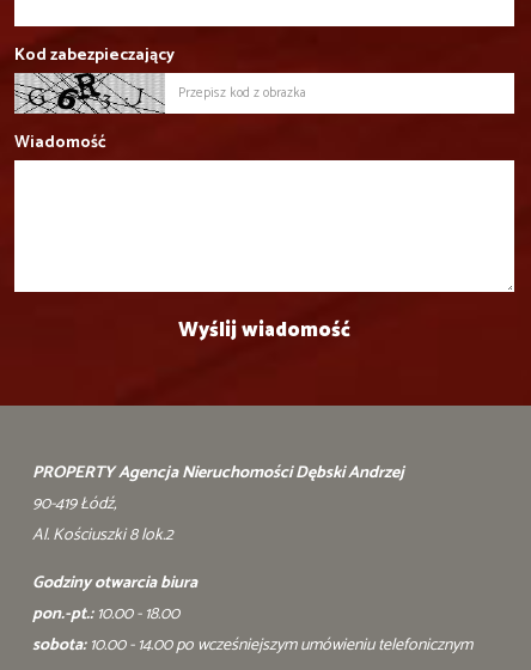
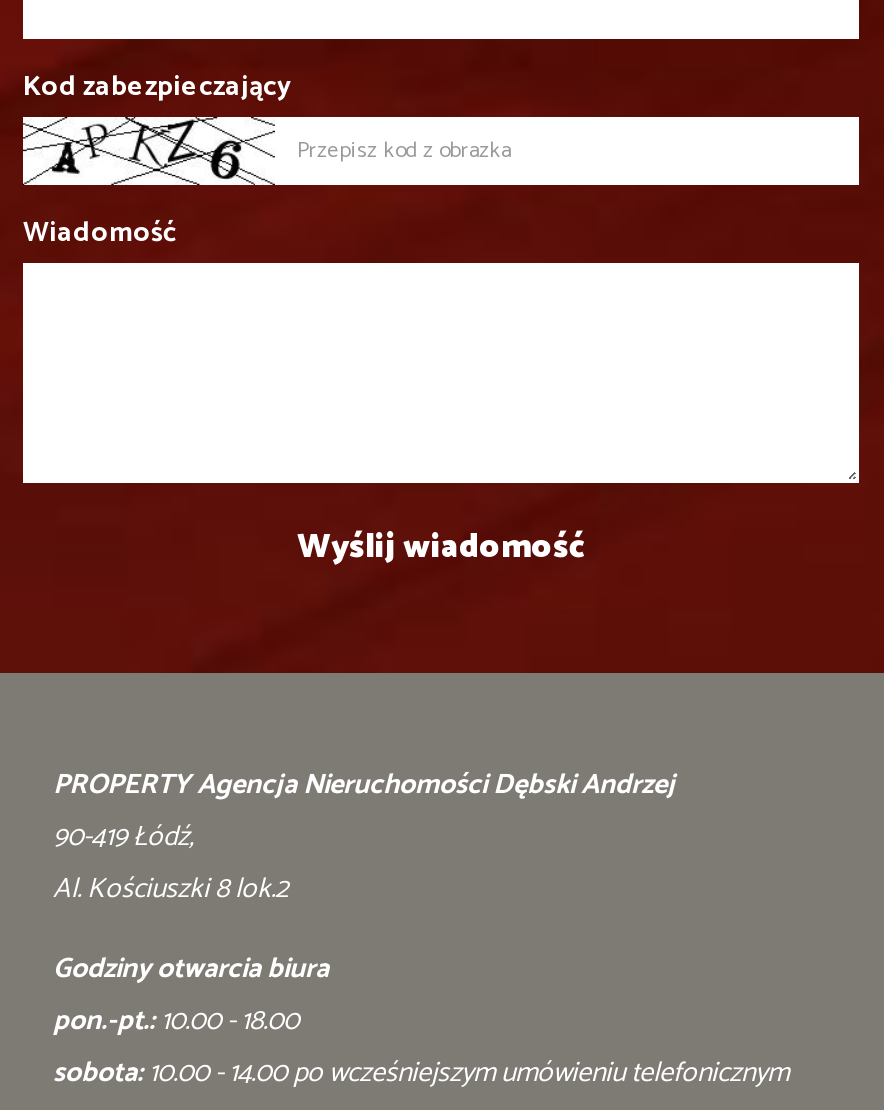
- [image]
+ [image]
